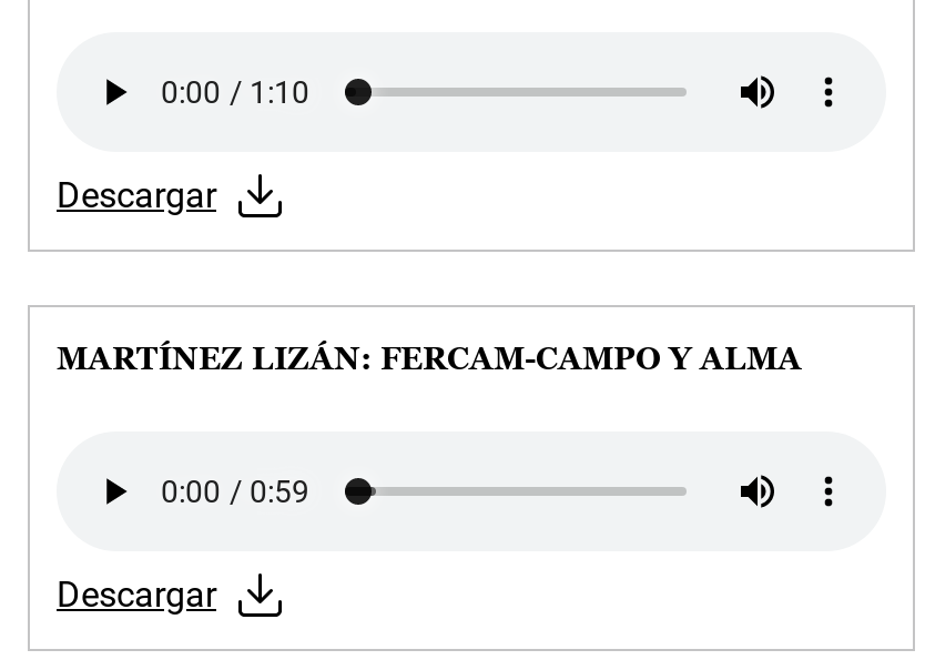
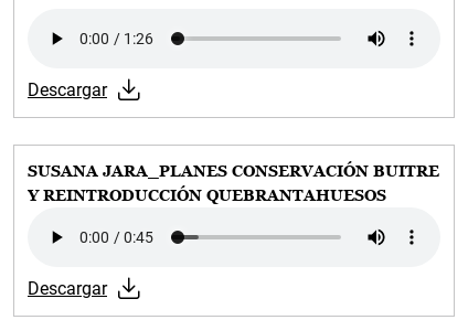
- MARTÍNEZ LIZÁN: FERCAM-CAMPO Y ALMA
+ SUSANA JARA_PLANES CONSERVACIÓN BUITRE
+ Y REINTRODUCCIÓN QUEBRANTAHUESOS
